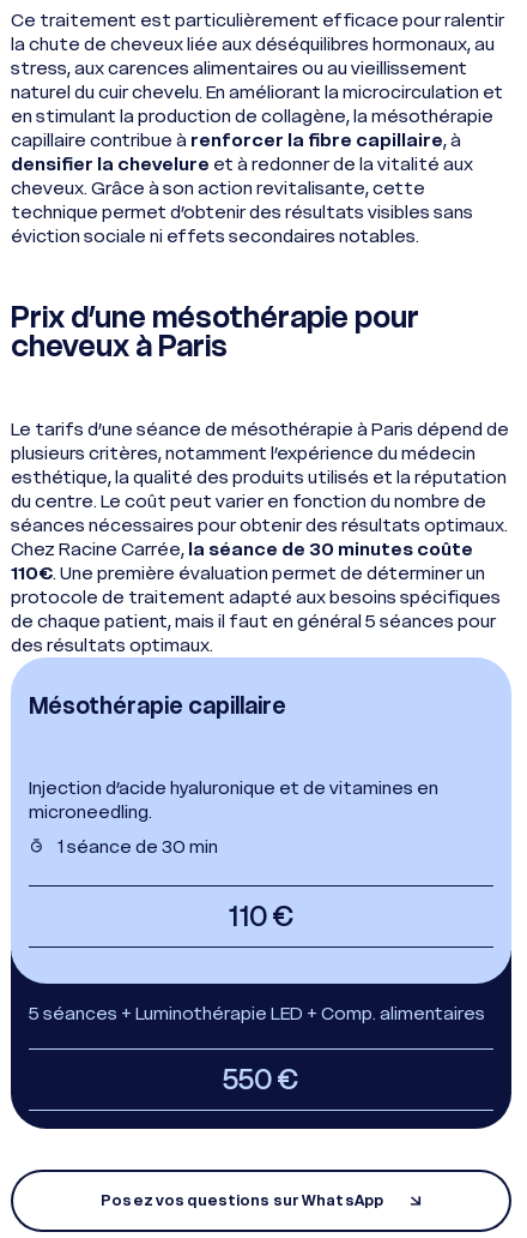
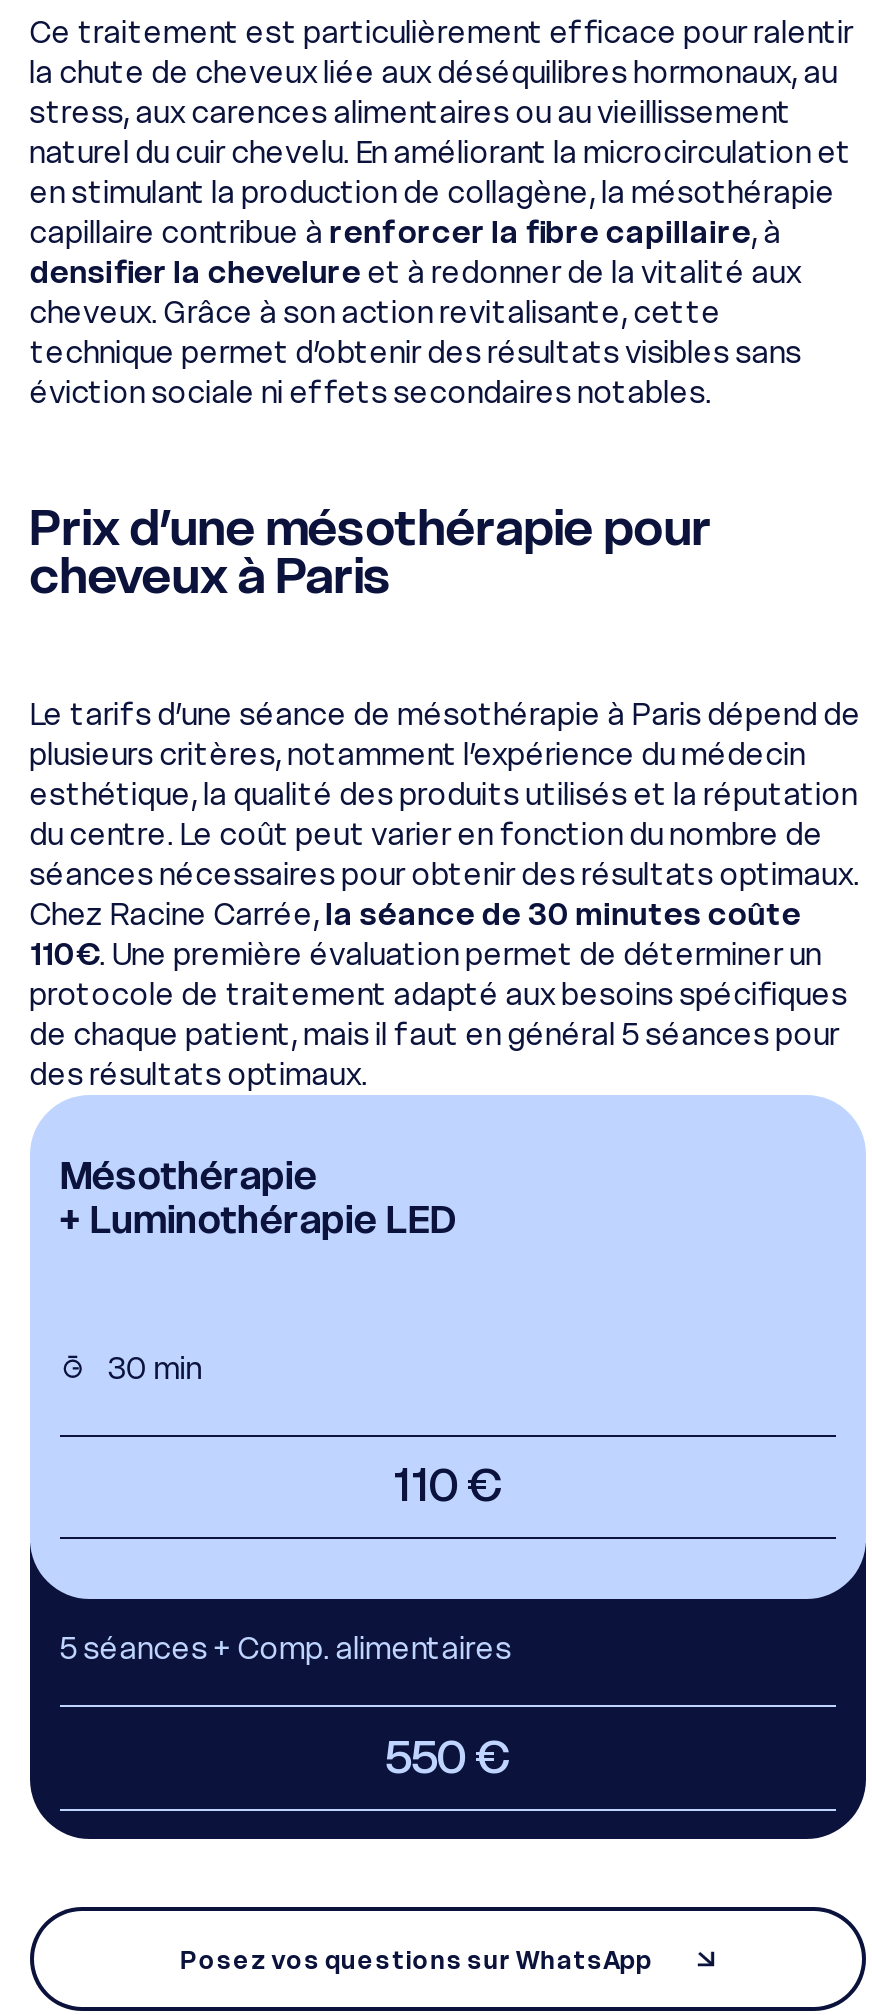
- Mésothérapie capillaire
- Injection d’acide hyaluronique et de vitamines en
- microneedling.
- 1 séance de 30 min
+ Mésothérapie
+ + Luminothérapie LED
+ 30 min

- 5 séances + Luminothérapie LED + Comp. alimentaires
+ 5 séances + Comp. alimentaires
